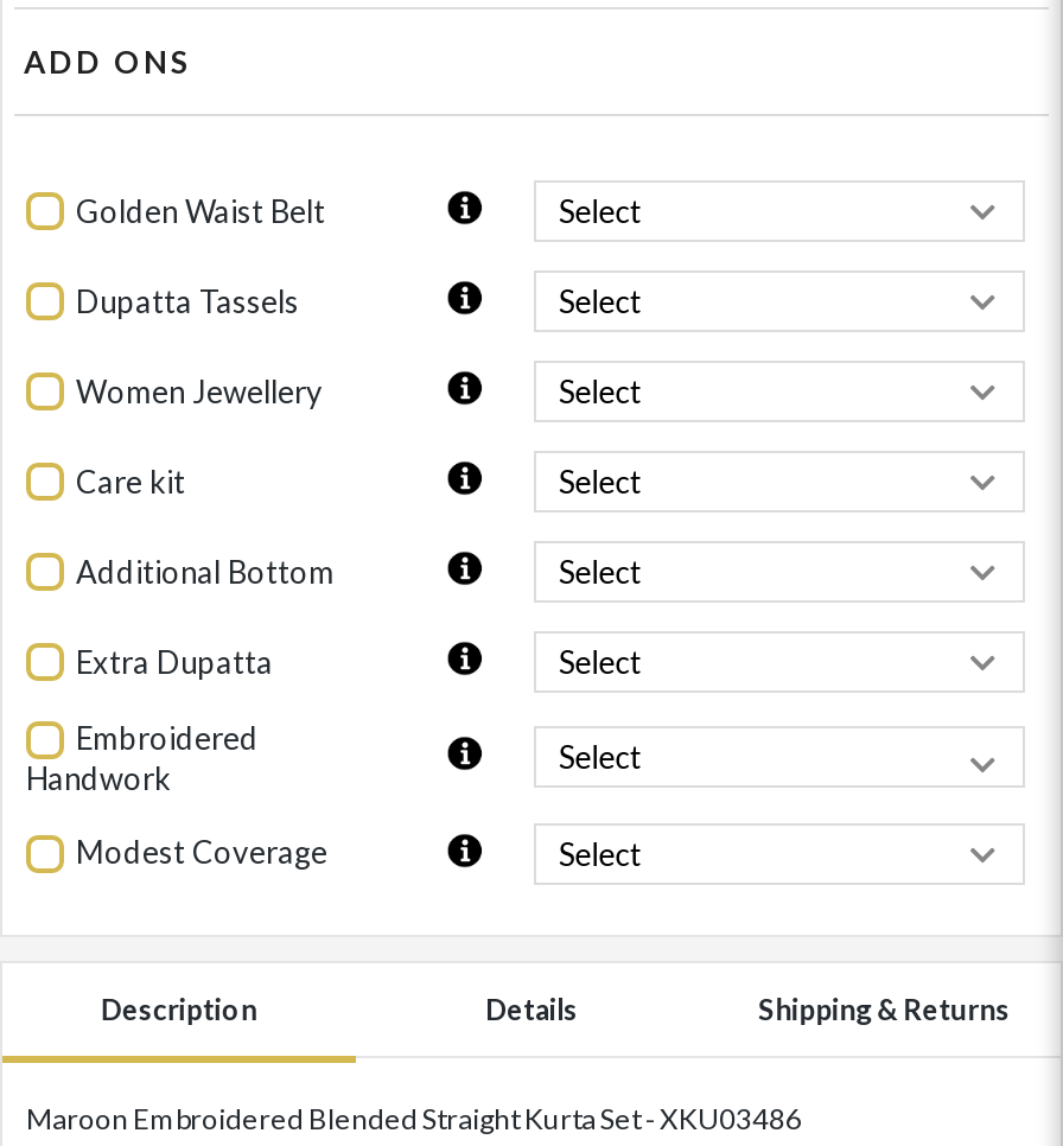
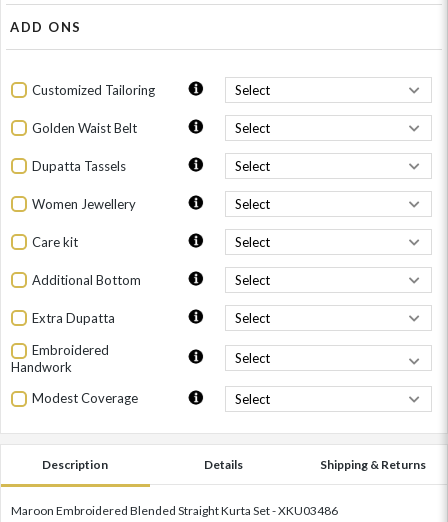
+ Customized Tailoring
